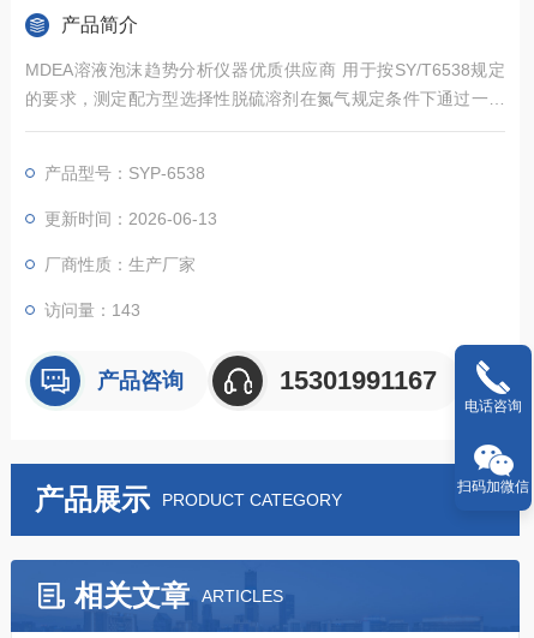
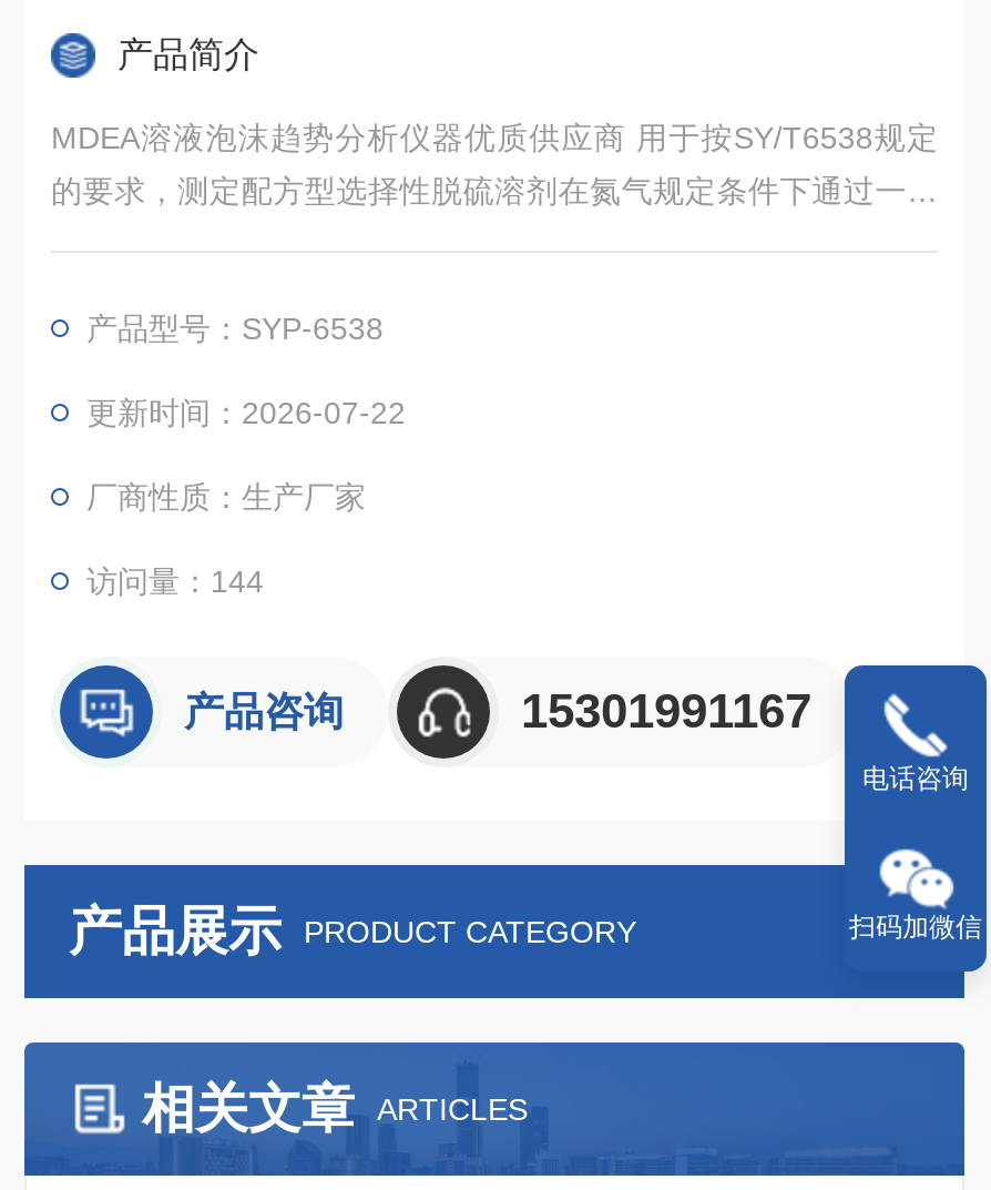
- 更新时间：2026-06-13
+ 更新时间：2026-07-22

- 访问量：143
+ 访问量：144
